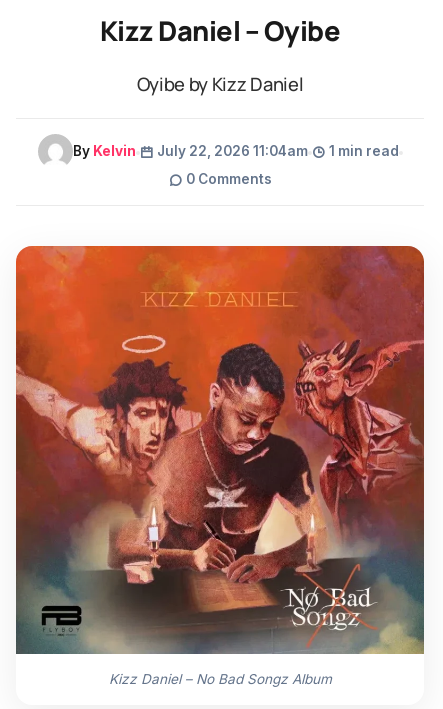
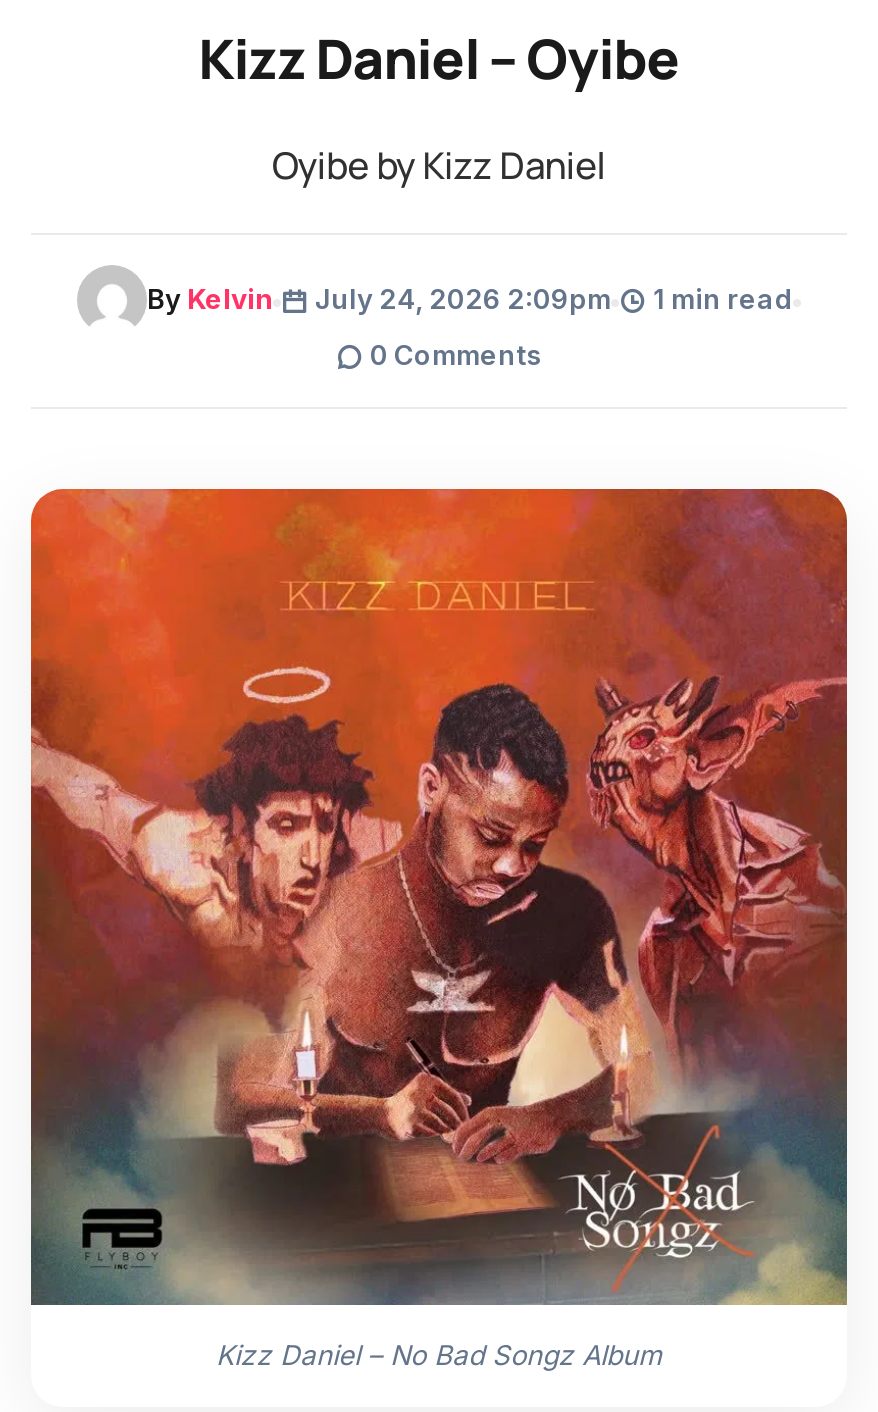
- By Kelvin July 22, 2026 11:04am 1 min read
+ By Kelvin July 24, 2026 2:09pm 1 min read
